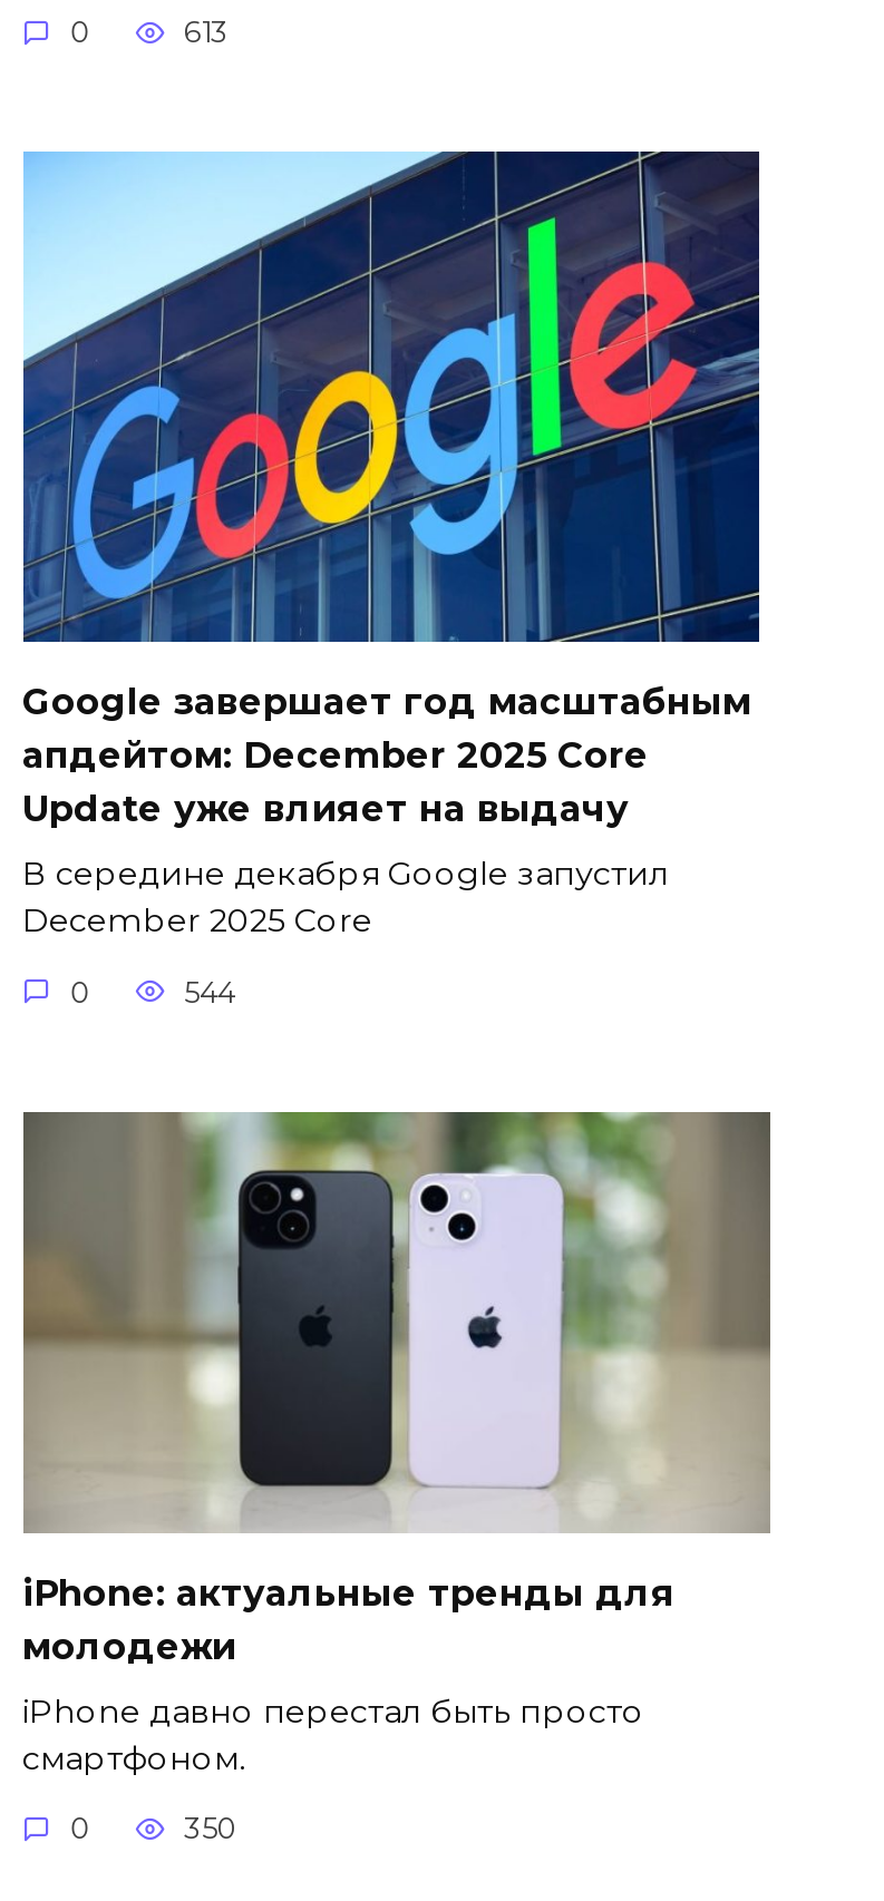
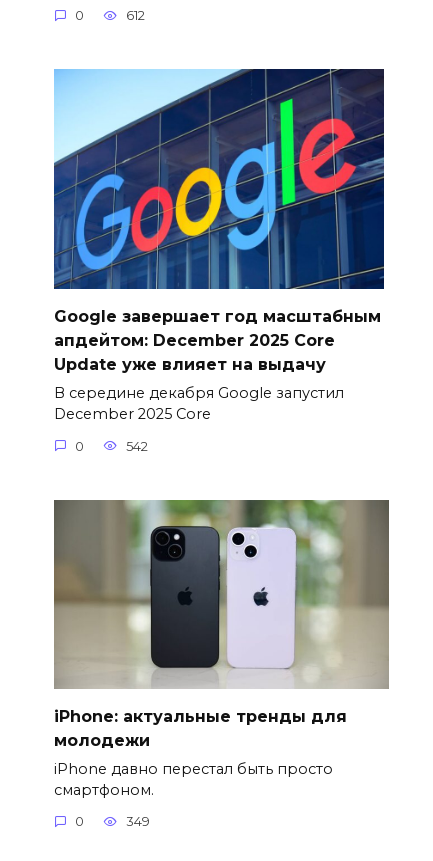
- 613
+ 612

- 544
+ 542

- 350
+ 349
